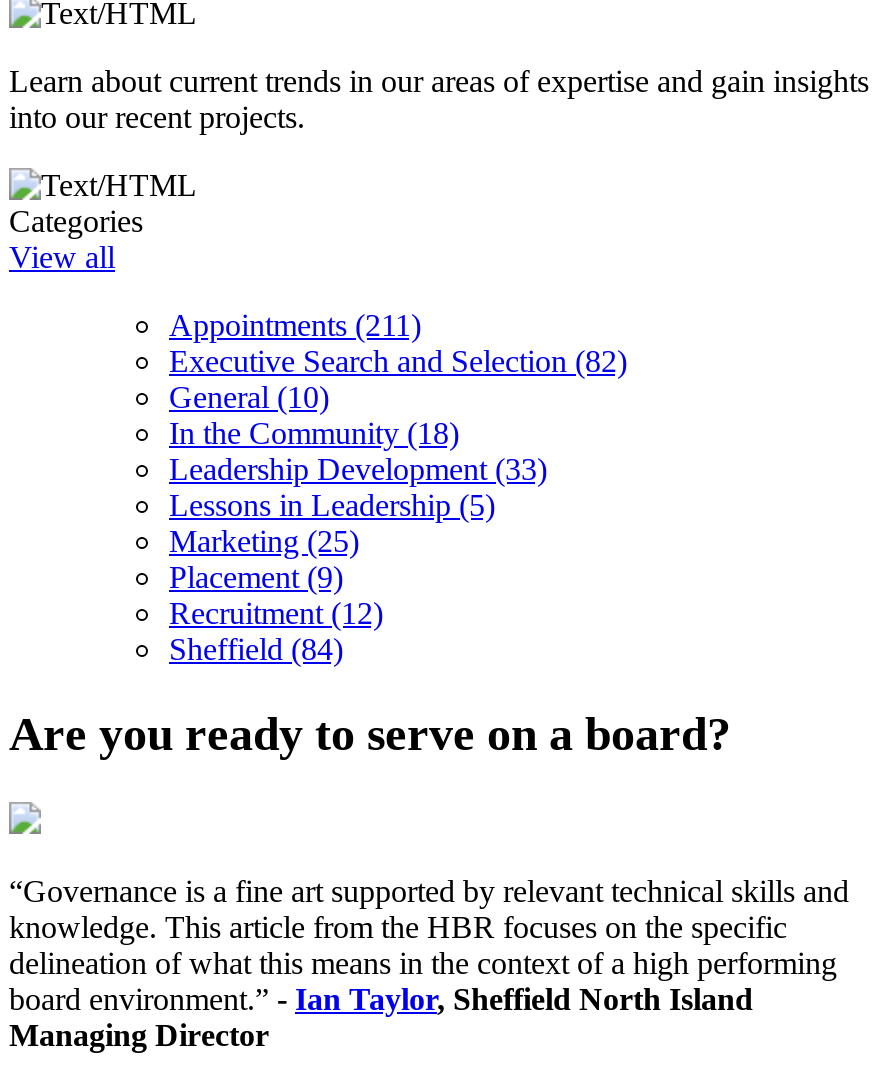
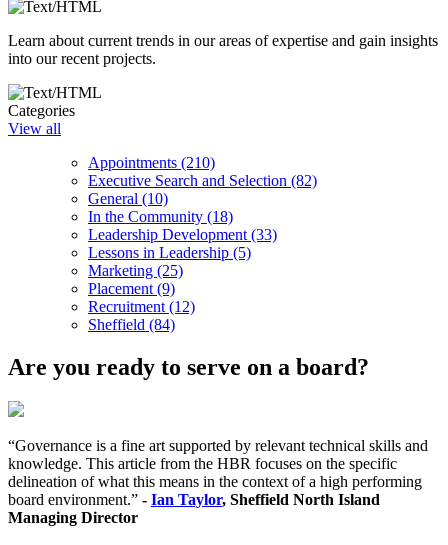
- Appointments (211)
+ Appointments (210)
